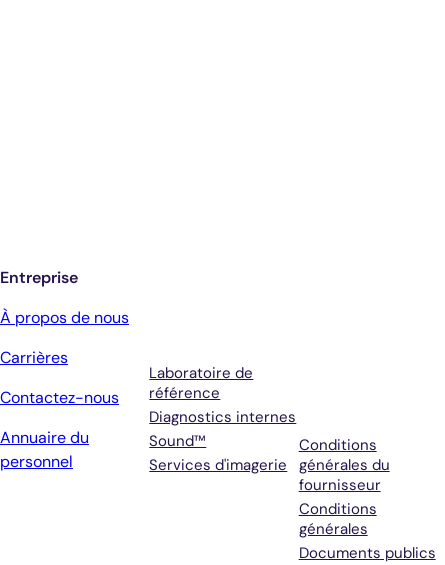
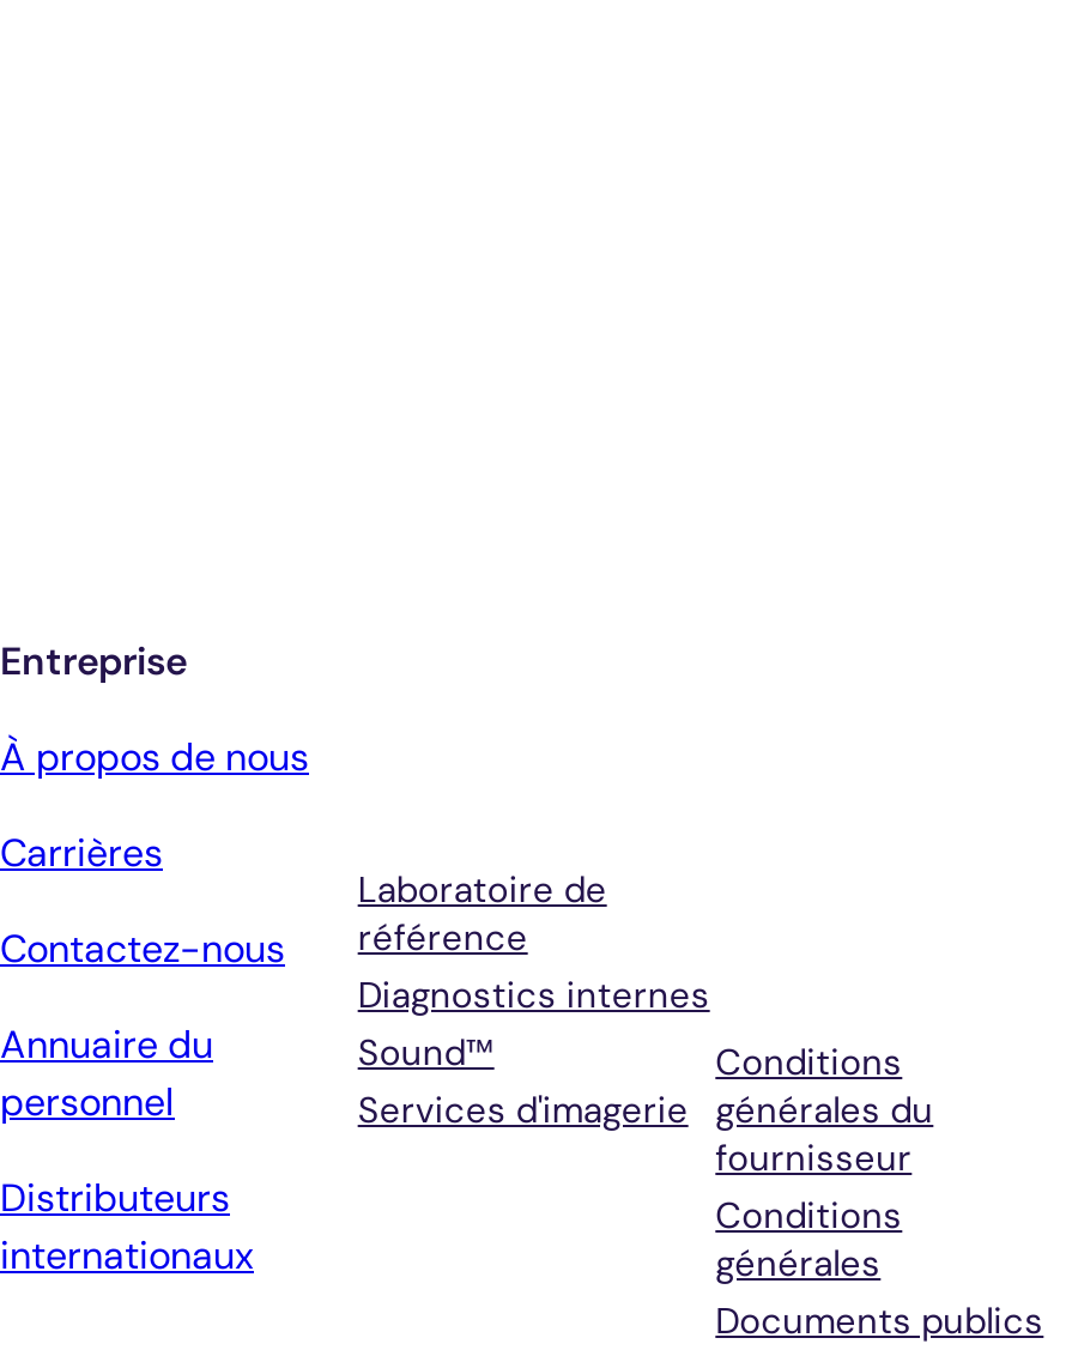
+ Distributeurs
+ internationaux
